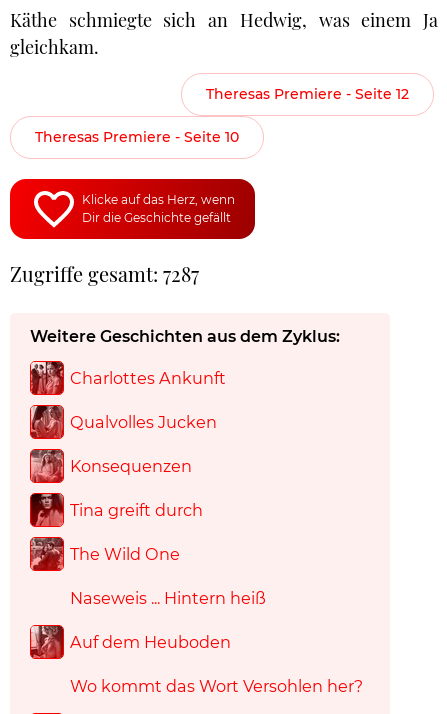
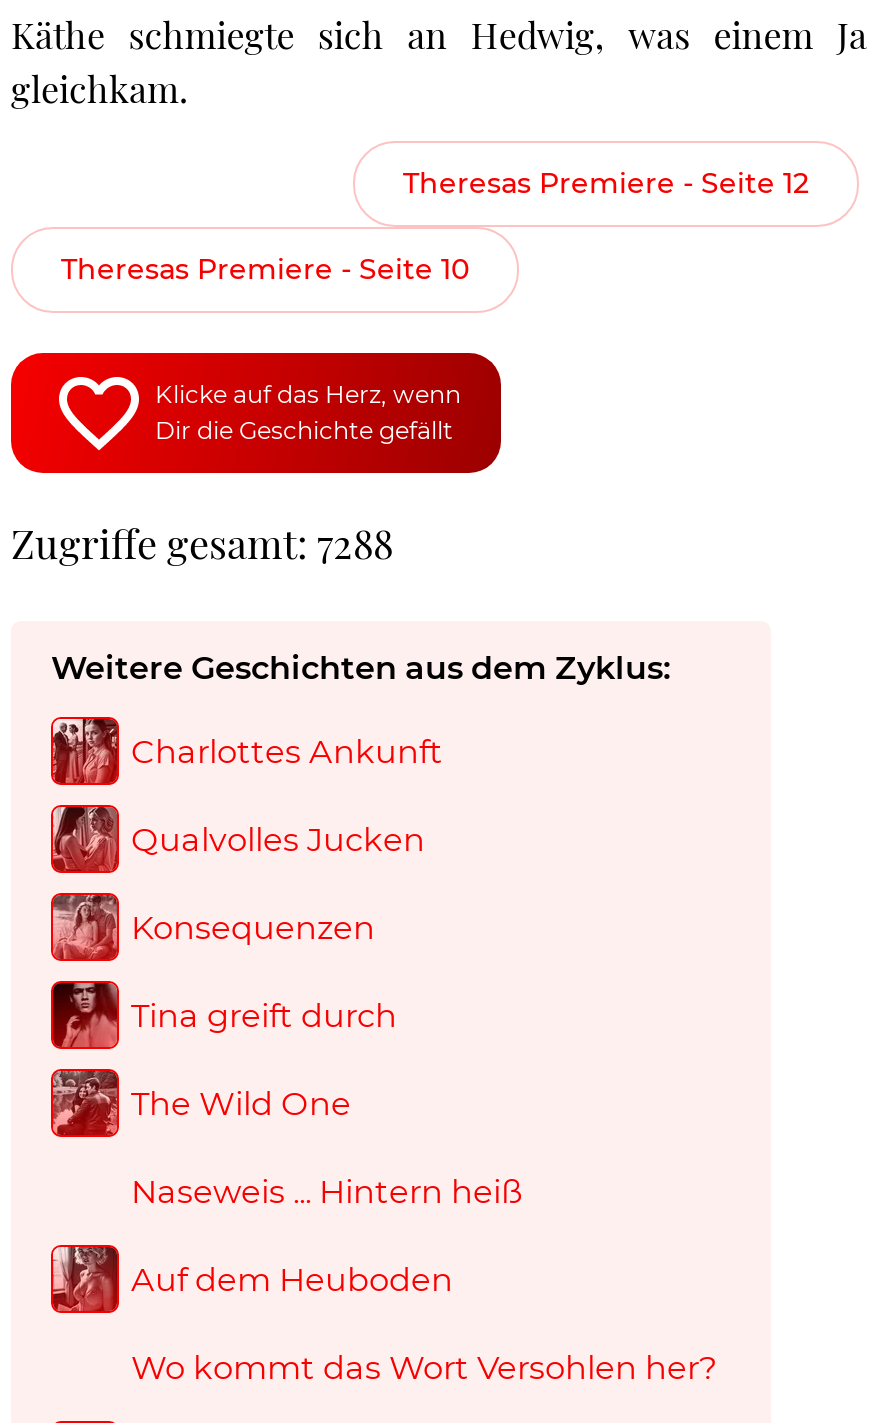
- Zugriffe gesamt: 7287
+ Zugriffe gesamt: 7288
